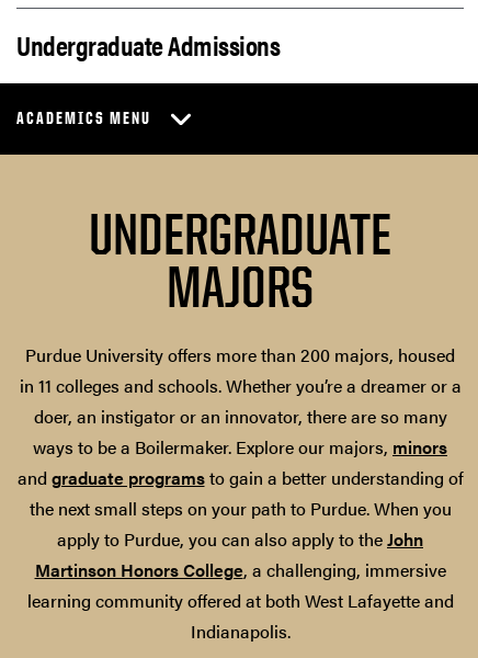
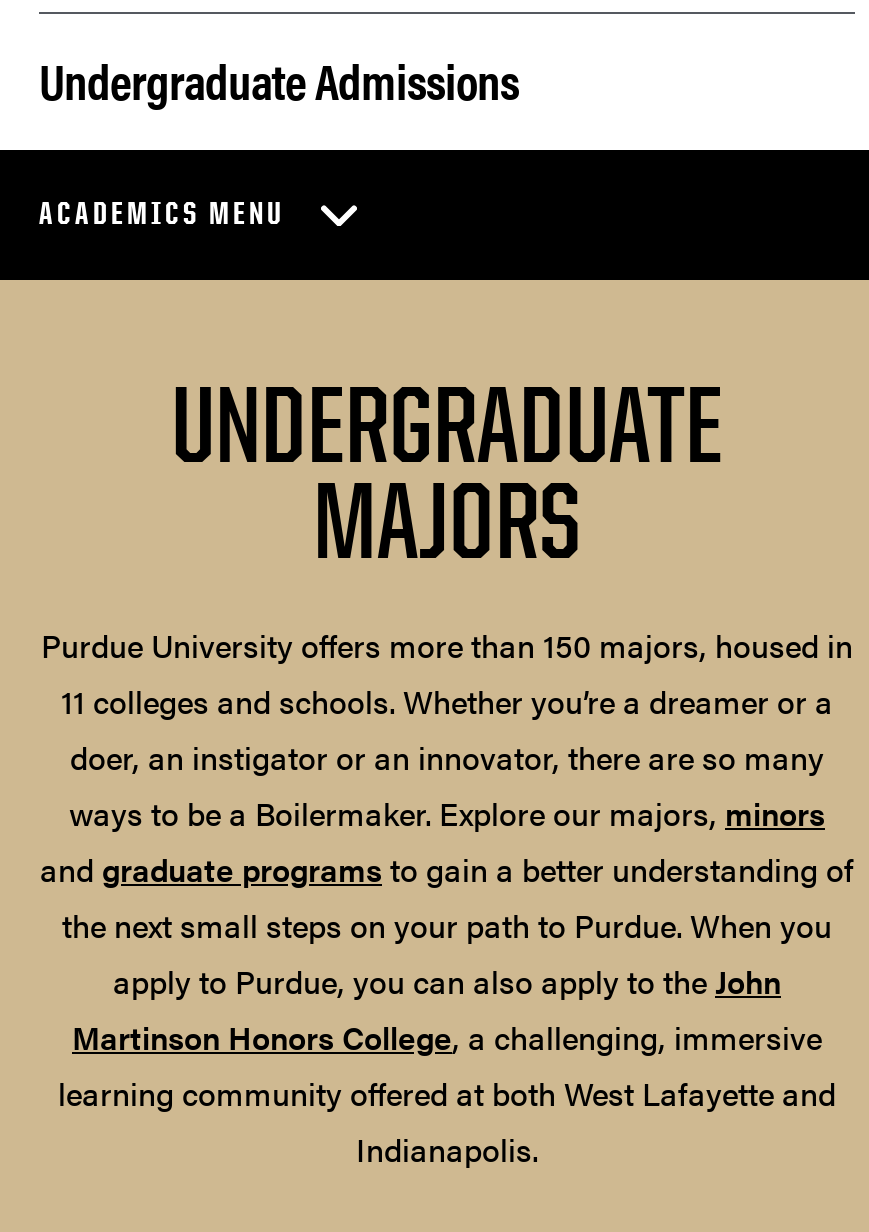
- Purdue University offers more than 200 majors, housed
- in 11 colleges and schools. Whether you’re a dreamer or a
+ Purdue University offers more than 150 majors, housed in
+ 11 colleges and schools. Whether you’re a dreamer or a
